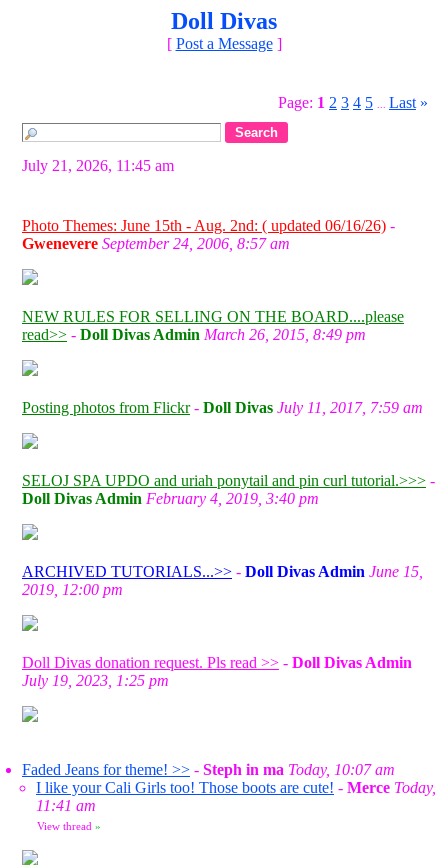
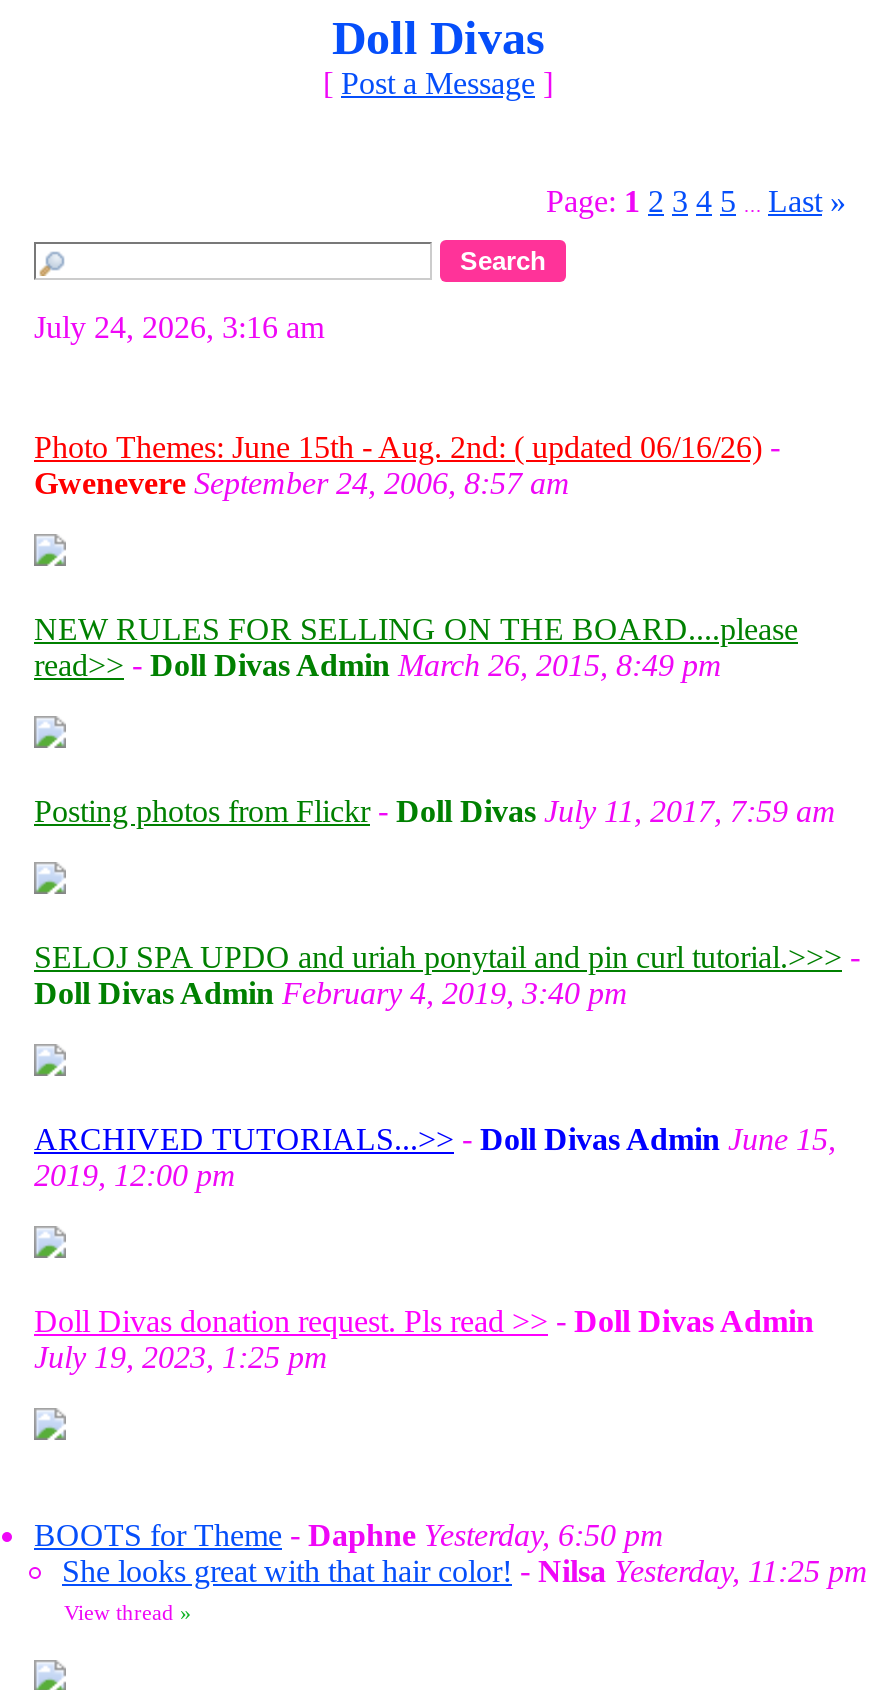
- July 21, 2026, 11:45 am
+ July 24, 2026, 3:16 am

- Faded Jeans for theme! >> - Steph in ma Today, 10:07 am
- I like your Cali Girls too! Those boots are cute! - Merce Today,
- 11:41 am
+ BOOTS for Theme - Daphne Yesterday, 6:50 pm
+ She looks great with that hair color! - Nilsa Yesterday, 11:25 pm
